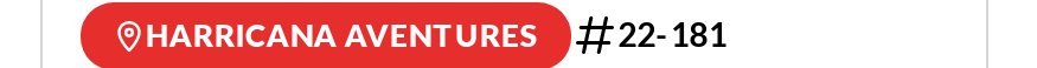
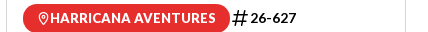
- 22-181
+ 26-627
